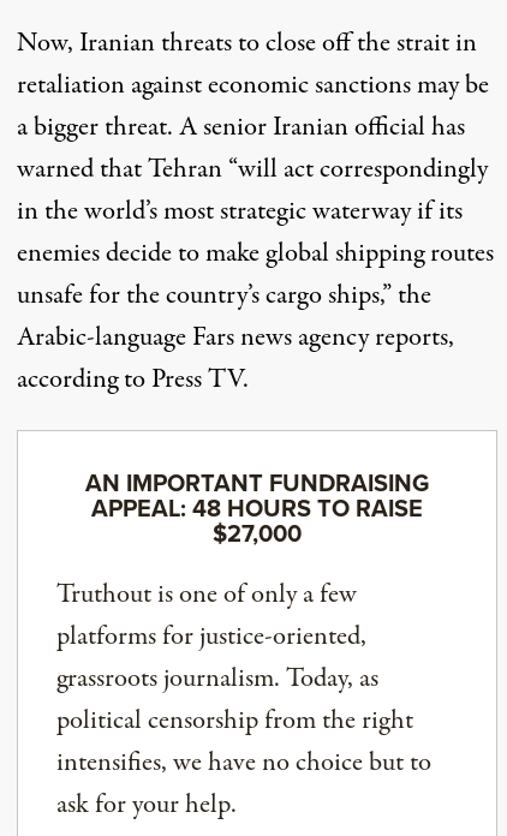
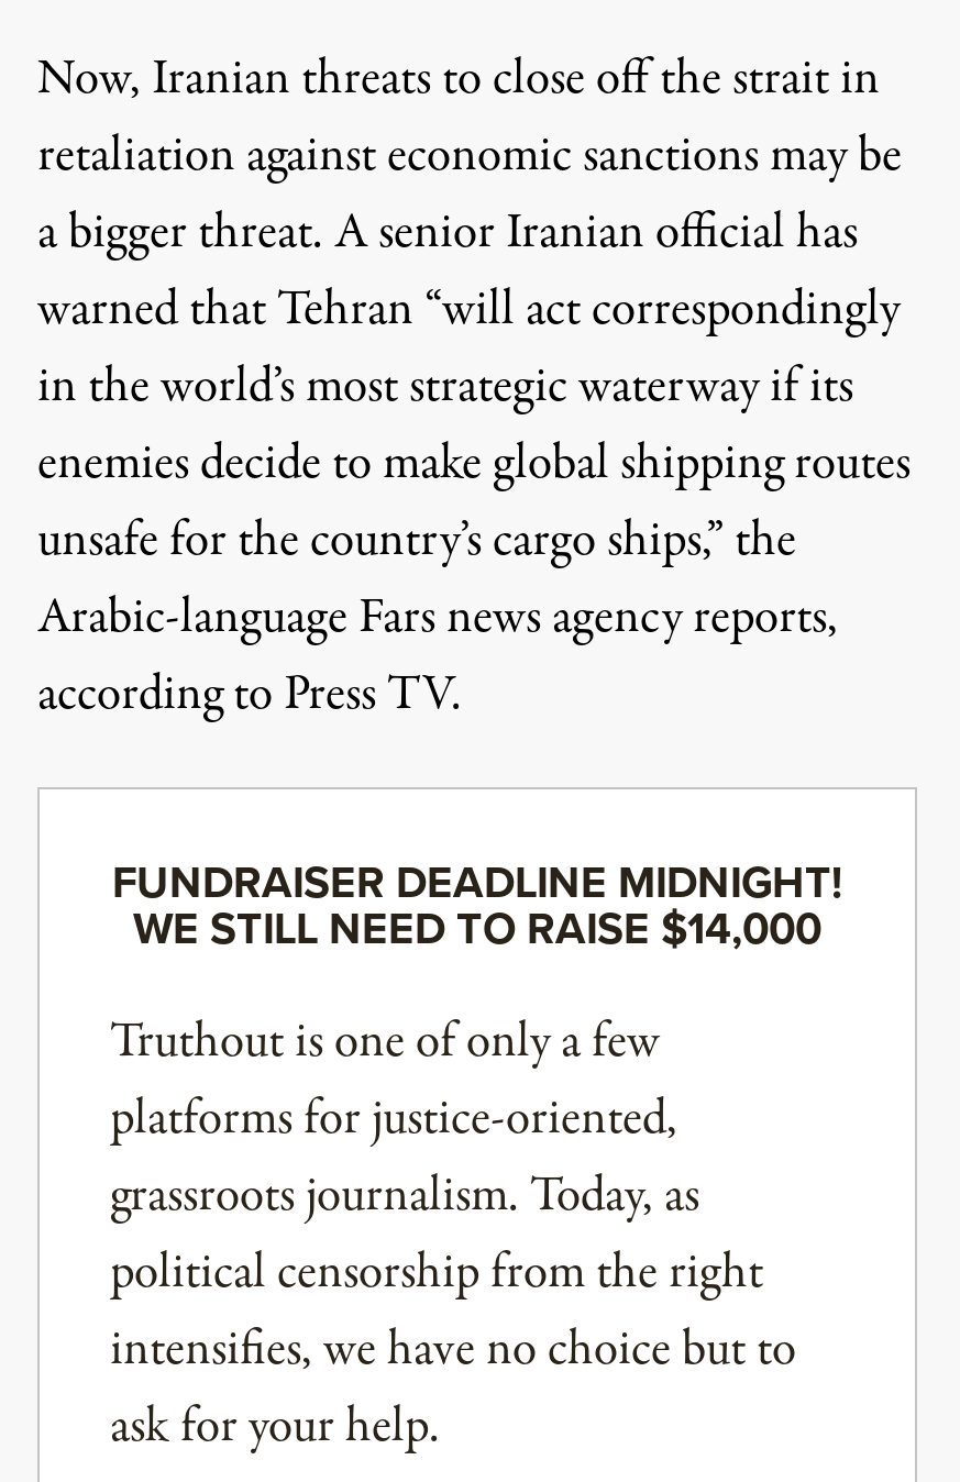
- AN IMPORTANT FUNDRAISING
- APPEAL: 48 HOURS TO RAISE
- $27,000
+ FUNDRAISER DEADLINE MIDNIGHT!
+ WE STILL NEED TO RAISE $14,000
